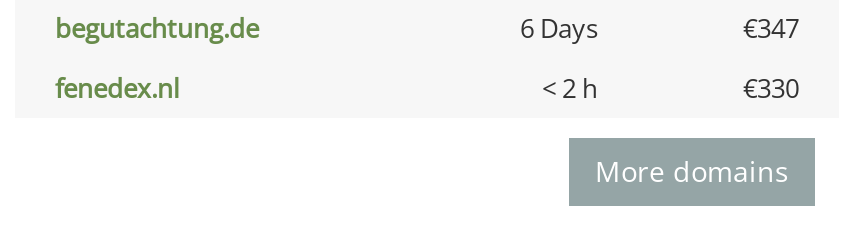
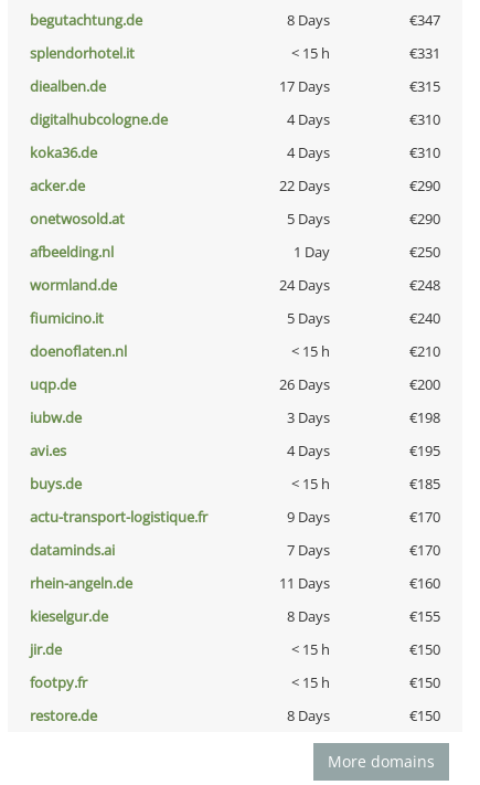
- 6 Days
+ 8 Days

- fenedex.nl
- < 2 h
- €330
+ splendorhotel.it
+ < 15 h
+ €331
+ diealben.de
+ 17 Days
+ €315
+ digitalhubcologne.de
+ 4 Days
+ €310
+ koka36.de
+ 4 Days
+ €310
+ acker.de
+ 22 Days
+ €290
+ onetwosold.at
+ 5 Days
+ €290
+ afbeelding.nl
+ 1 Day
+ €250
+ wormland.de
+ 24 Days
+ €248
+ fiumicino.it
+ 5 Days
+ €240
+ doenoflaten.nl
+ < 15 h
+ €210
+ uqp.de
+ 26 Days
+ €200
+ iubw.de
+ 3 Days
+ €198
+ avi.es
+ 4 Days
+ €195
+ buys.de
+ < 15 h
+ €185
+ actu-transport-logistique.fr
+ 9 Days
+ €170
+ dataminds.ai
+ 7 Days
+ €170
+ rhein-angeln.de
+ 11 Days
+ €160
+ kieselgur.de
+ 8 Days
+ €155
+ jir.de
+ < 15 h
+ €150
+ footpy.fr
+ < 15 h
+ €150
+ restore.de
+ 8 Days
+ €150
